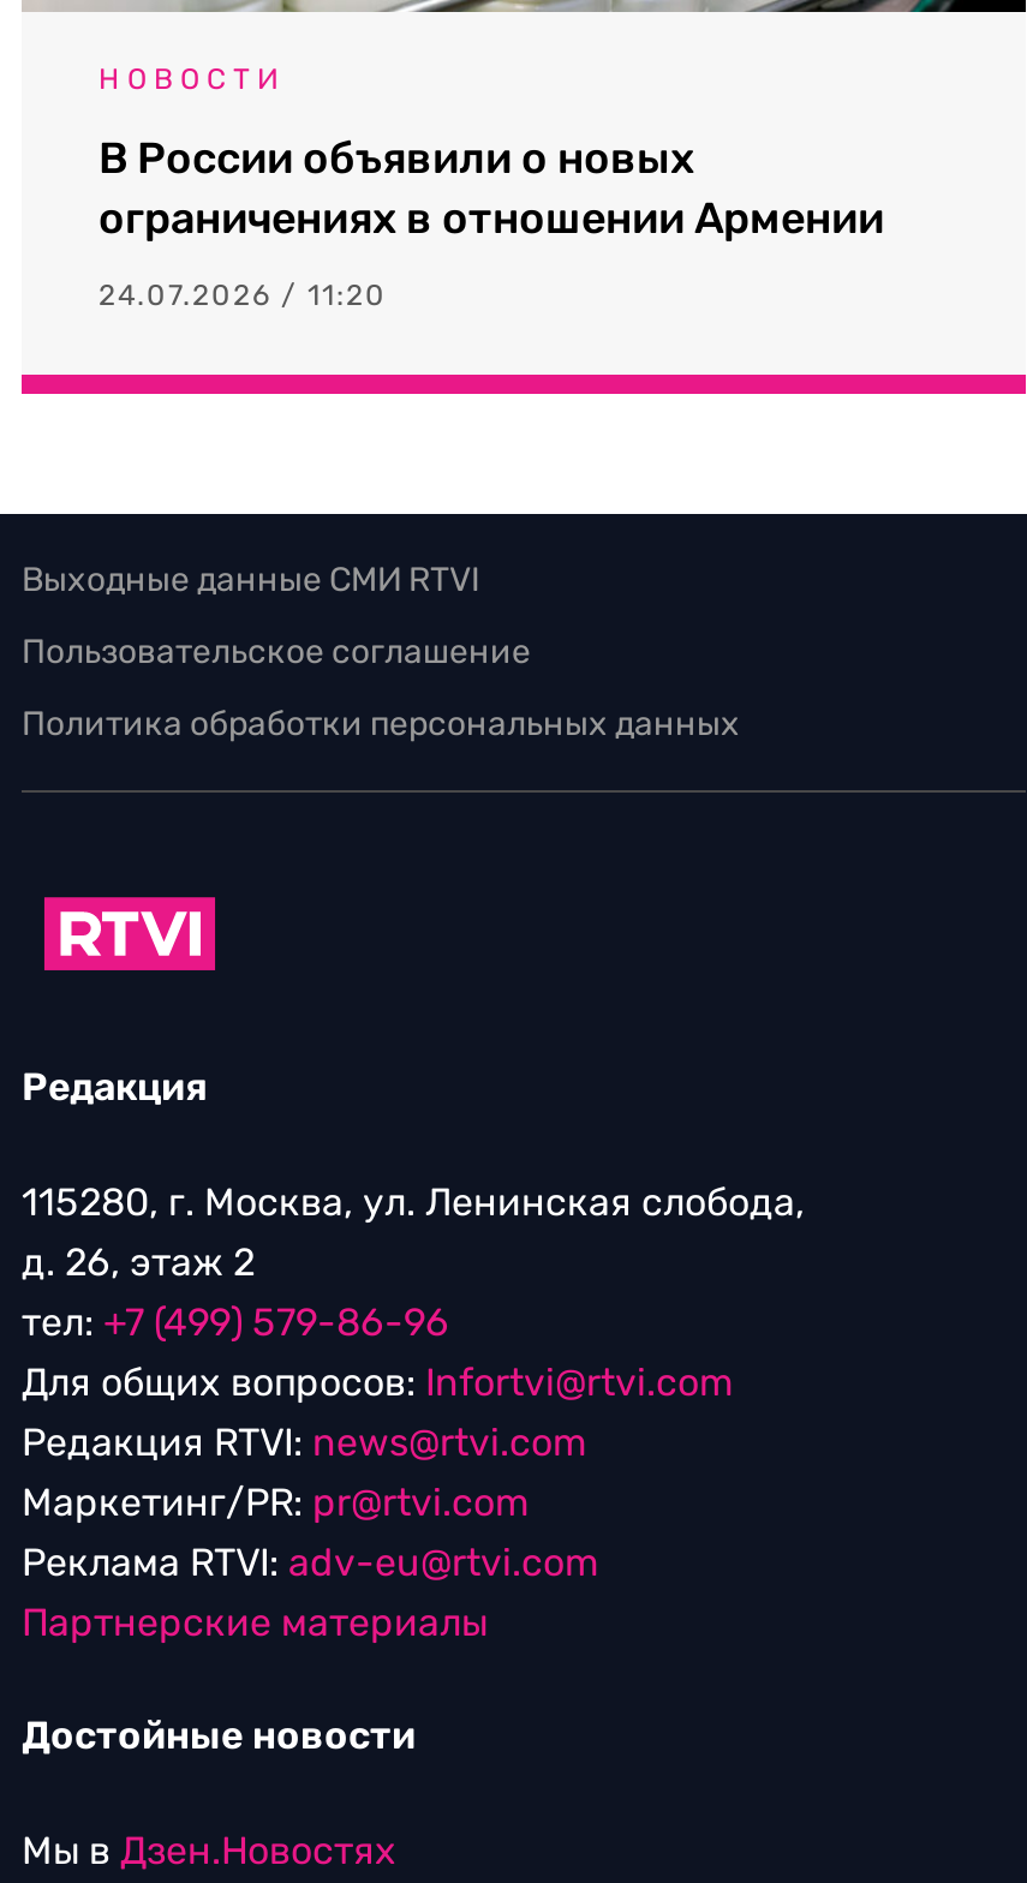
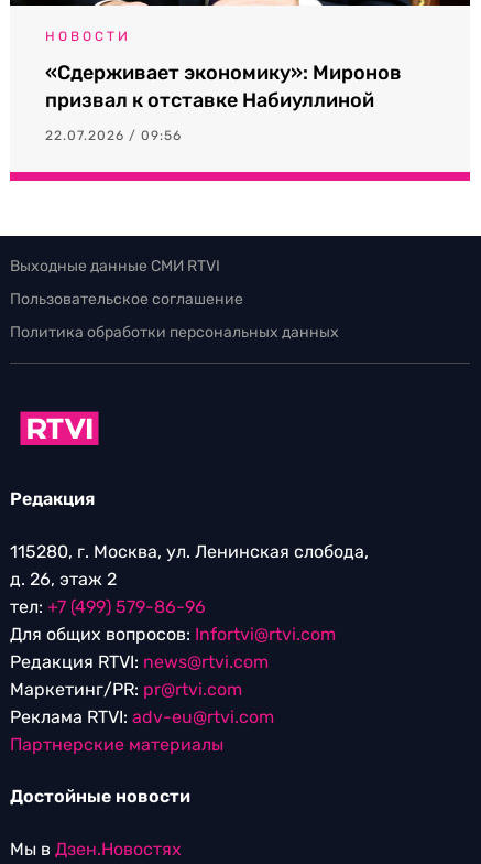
- В России объявили о новых
- ограничениях в отношении Армении
+ «Сдерживает экономику»: Миронов
+ призвал к отставке Набиуллиной

- 24.07.2026 / 11:20
+ 22.07.2026 / 09:56
